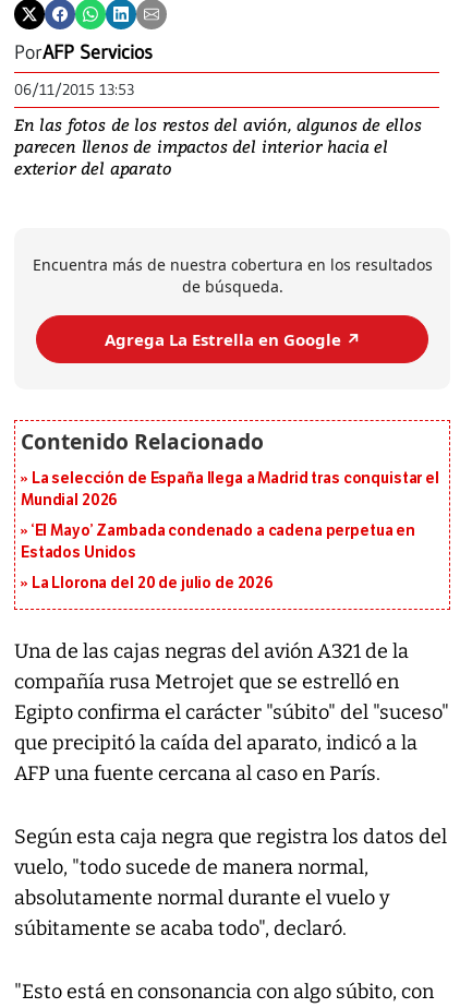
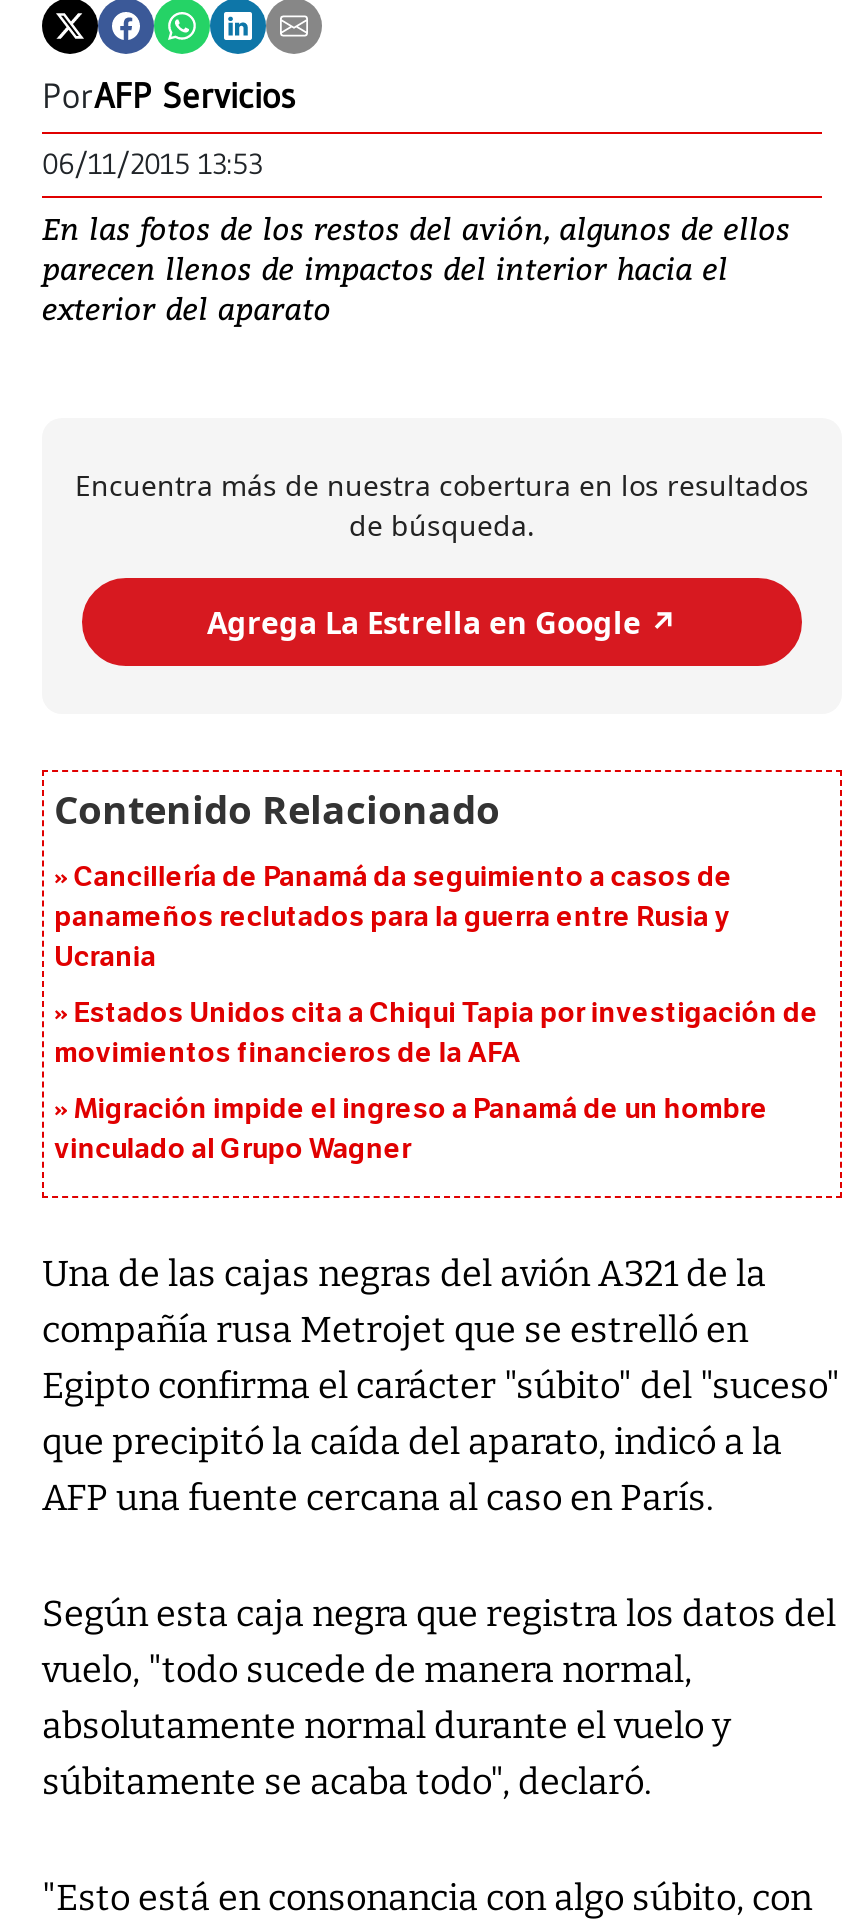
- La selección de España llega a Madrid tras conquistar el
- Mundial 2026
+ Cancillería de Panamá da seguimiento a casos de
+ panameños reclutados para la guerra entre Rusia y
+ Ucrania

- ‘El Mayo’ Zambada condenado a cadena perpetua en
- Estados Unidos
+ Estados Unidos cita a Chiqui Tapia por investigación de
+ movimientos financieros de la AFA

- La Llorona del 20 de julio de 2026
+ Migración impide el ingreso a Panamá de un hombre
+ vinculado al Grupo Wagner
